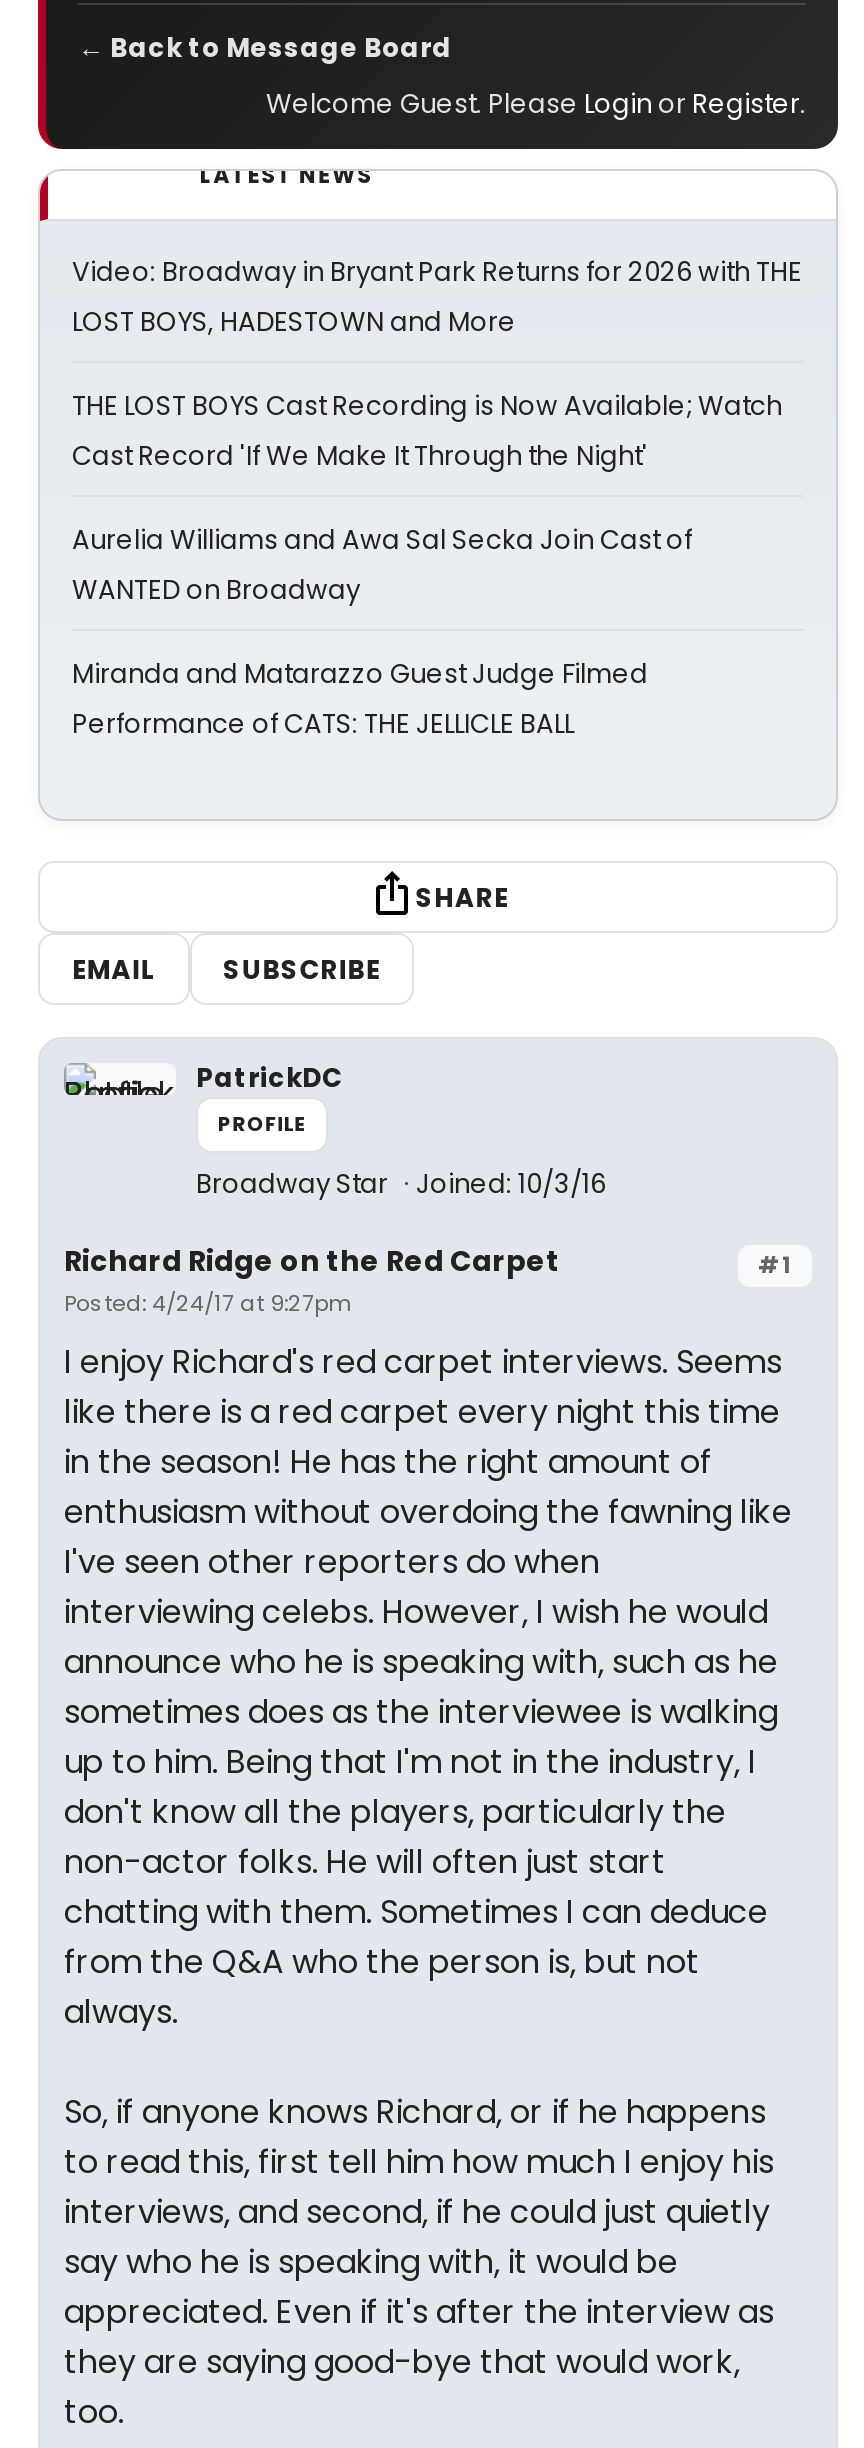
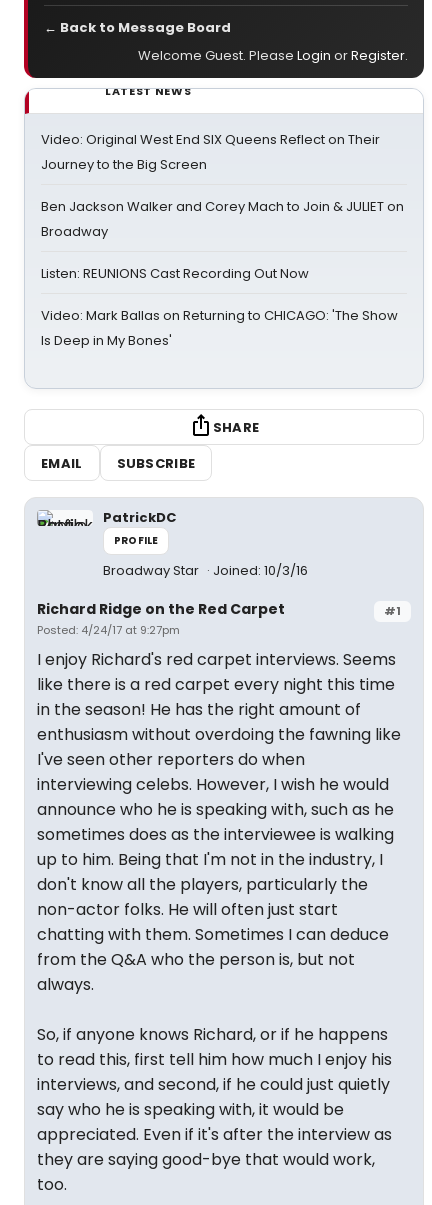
- Video: Broadway in Bryant Park Returns for 2026 with THE
- LOST BOYS, HADESTOWN and More
+ Video: Original West End SIX Queens Reflect on Their
+ Journey to the Big Screen

- THE LOST BOYS Cast Recording is Now Available; Watch
- Cast Record 'If We Make It Through the Night'
+ Ben Jackson Walker and Corey Mach to Join & JULIET on
+ Broadway

- Aurelia Williams and Awa Sal Secka Join Cast of
- WANTED on Broadway
+ Listen: REUNIONS Cast Recording Out Now

- Miranda and Matarazzo Guest Judge Filmed
- Performance of CATS: THE JELLICLE BALL
+ Video: Mark Ballas on Returning to CHICAGO: 'The Show
+ Is Deep in My Bones'
